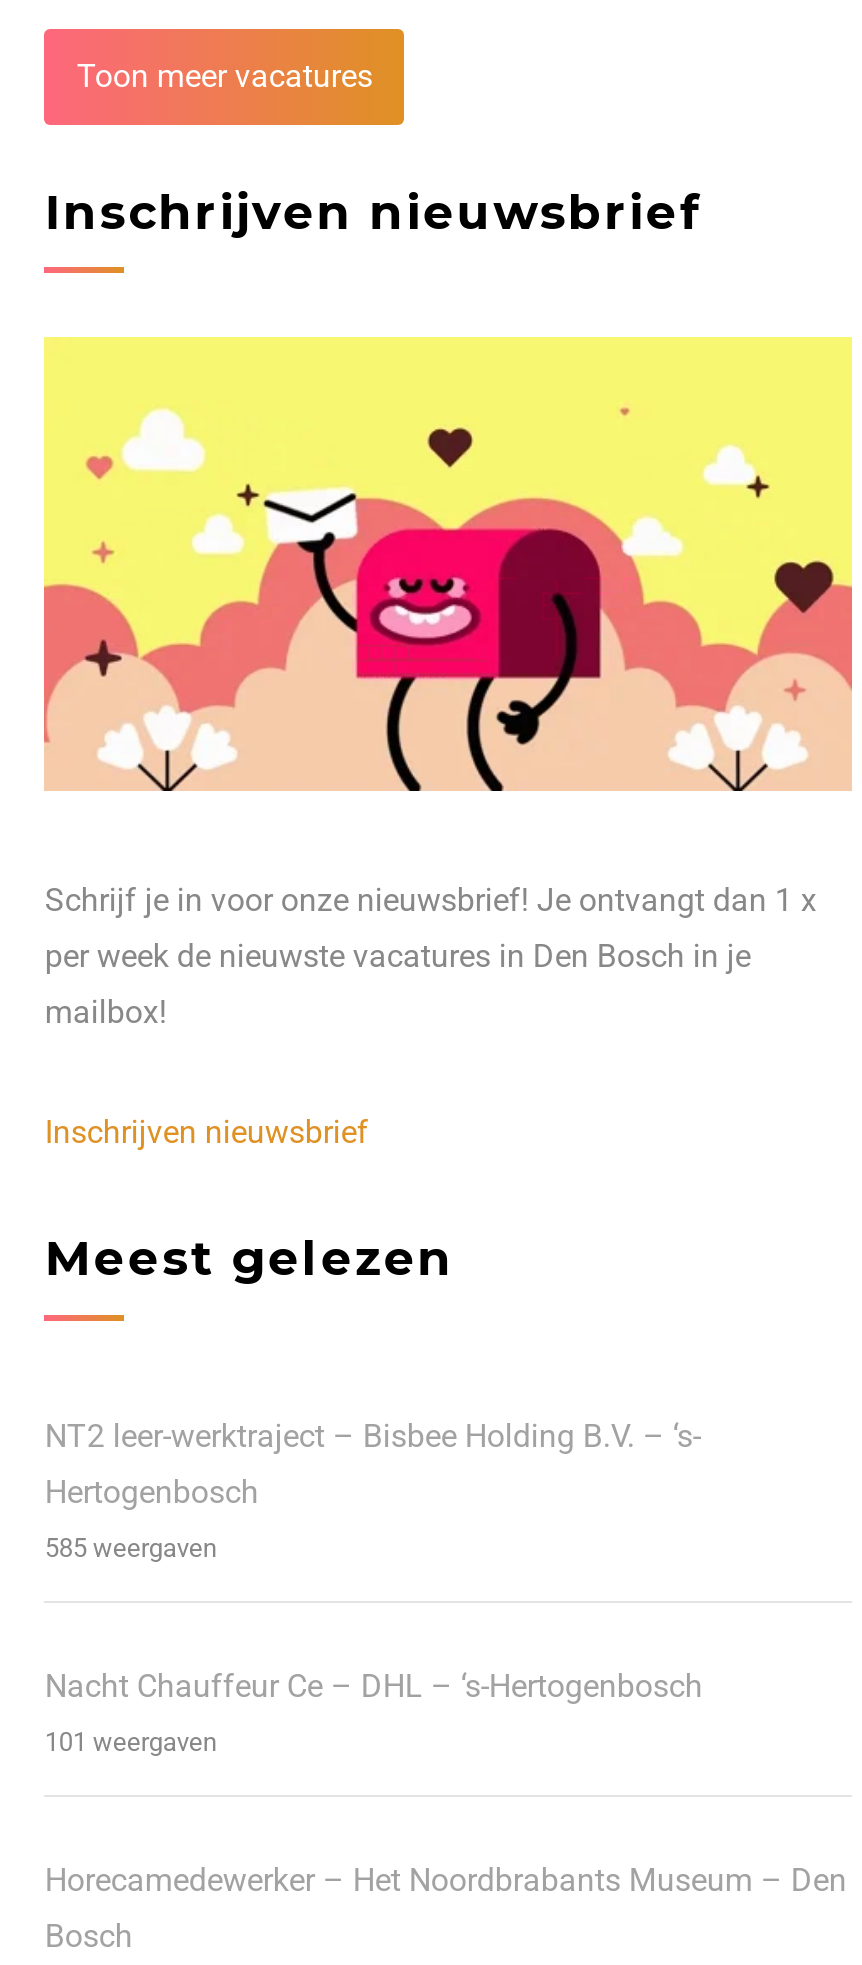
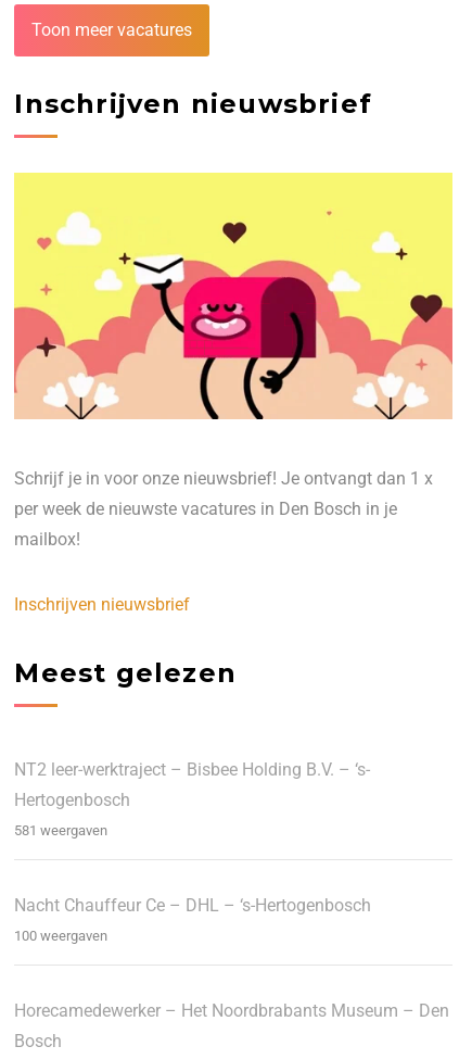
- 585 weergaven
+ 581 weergaven

- 101 weergaven
+ 100 weergaven
